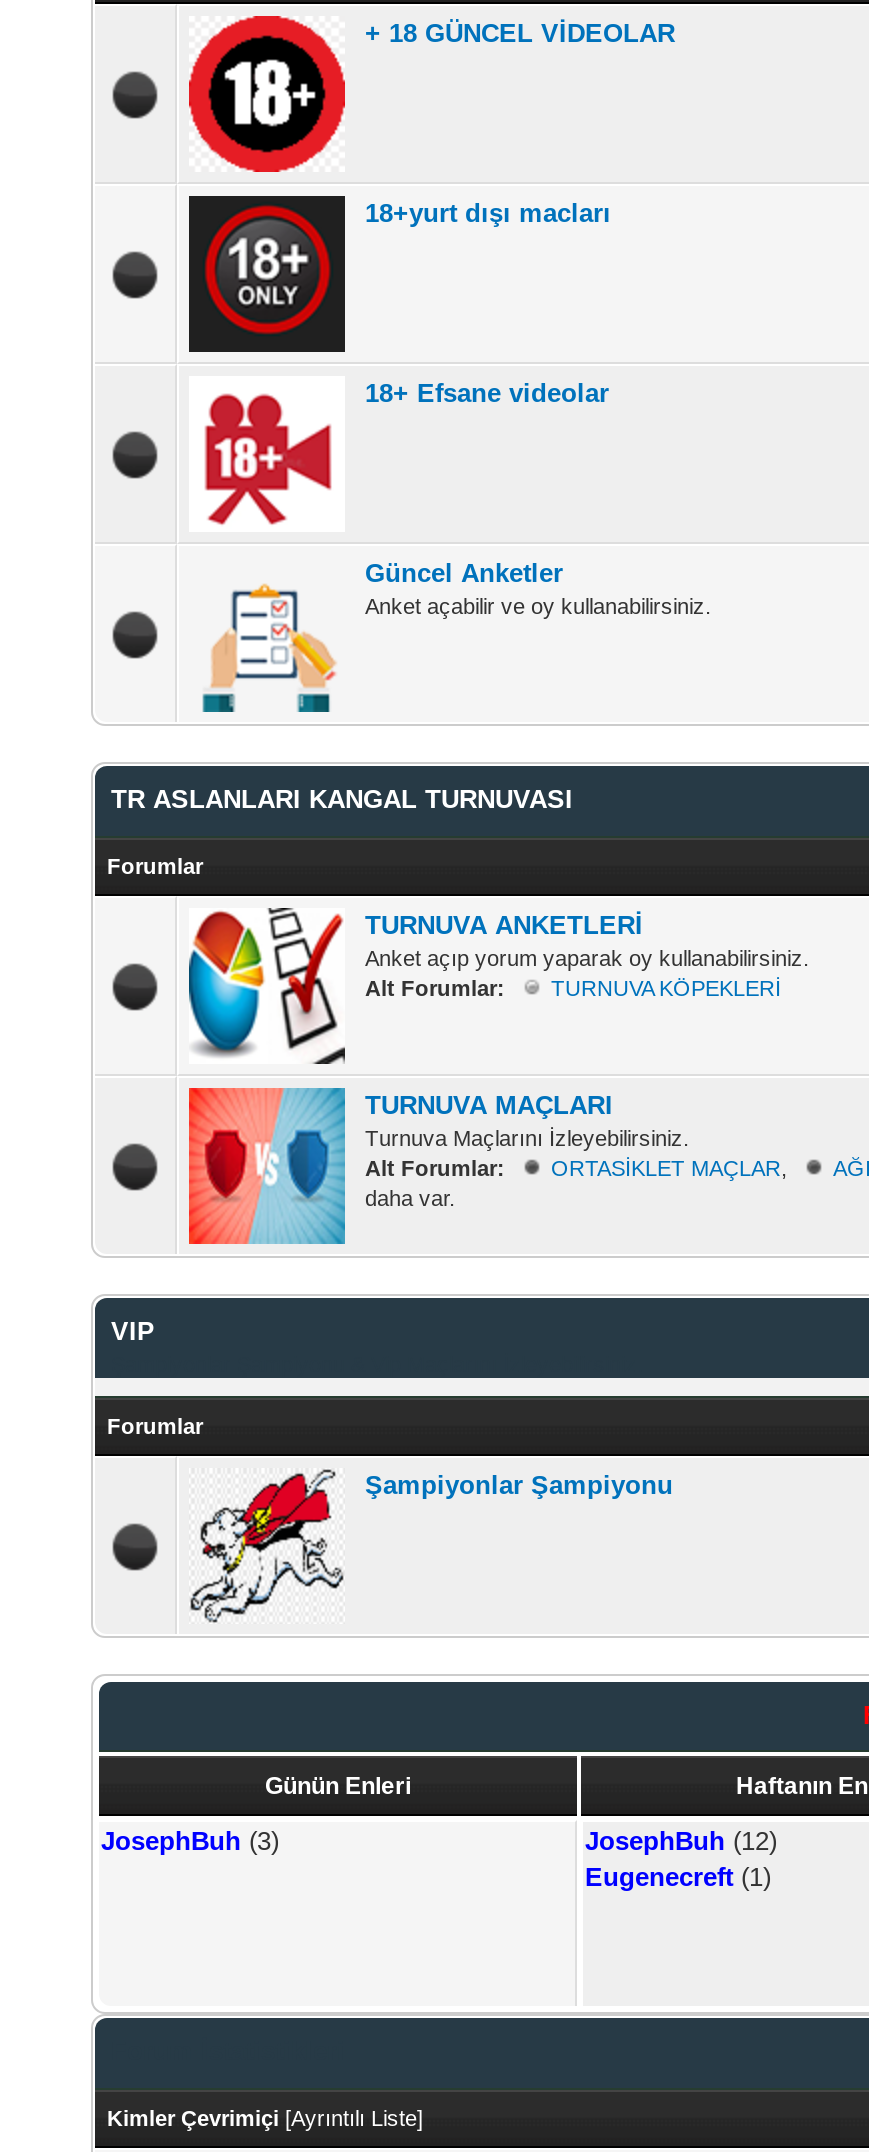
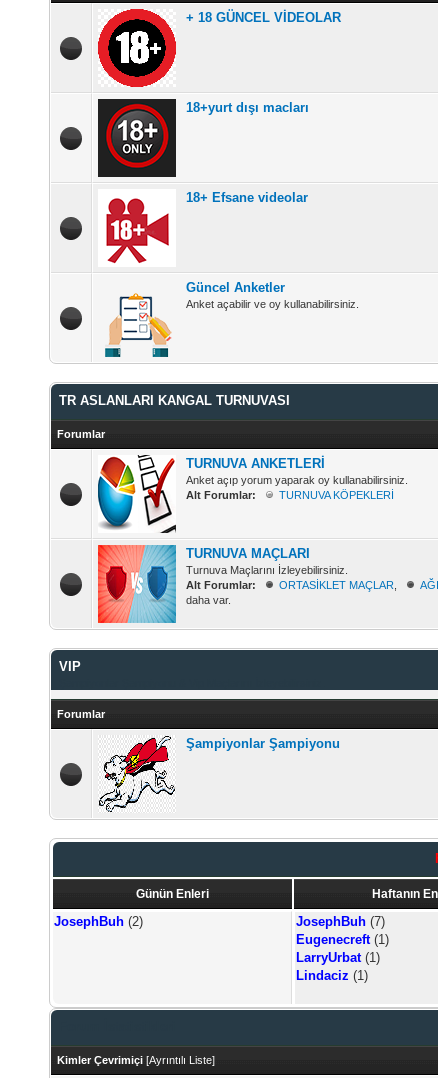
- JosephBuh (3)
+ JosephBuh (2)

- JosephBuh (12)
+ JosephBuh (7)

+ LarryUrbat (1)
+ Lindaciz (1)
